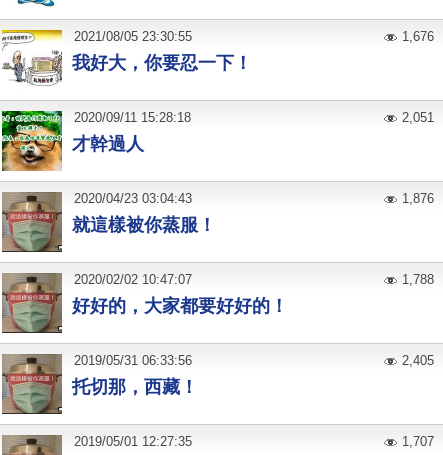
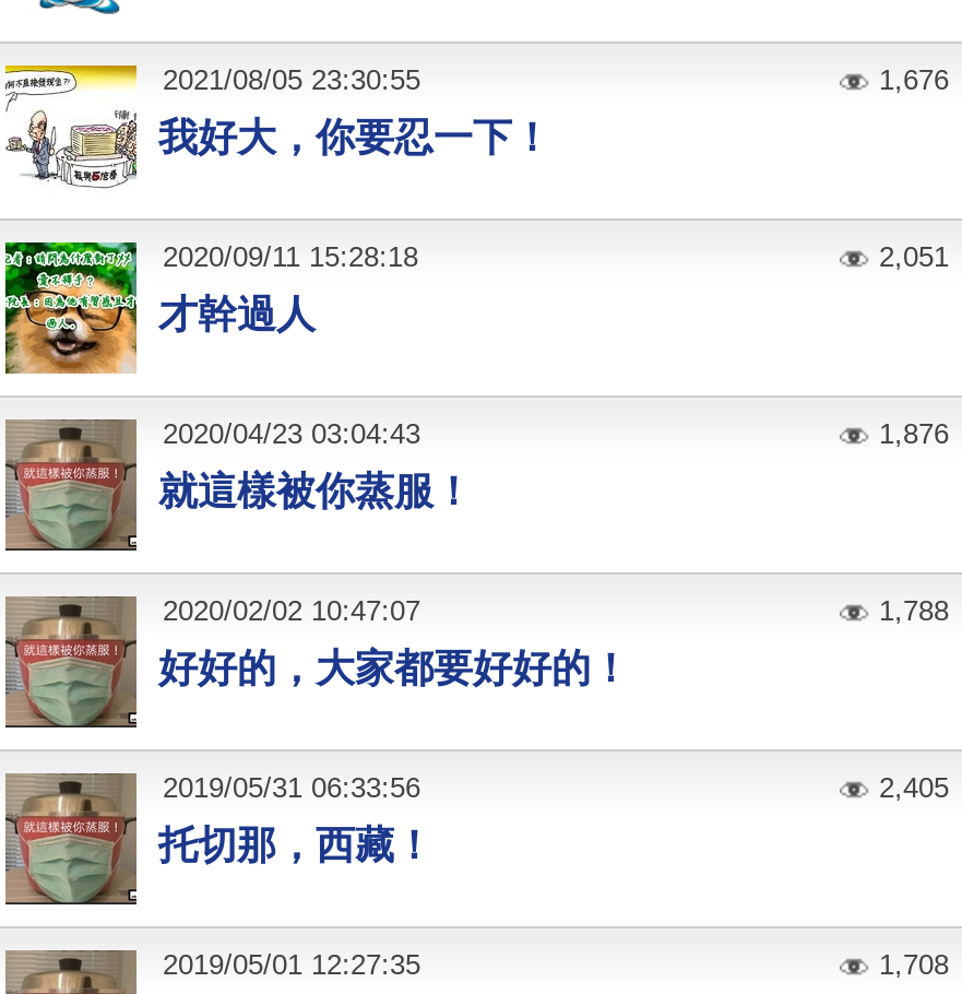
- 1,707
+ 1,708
